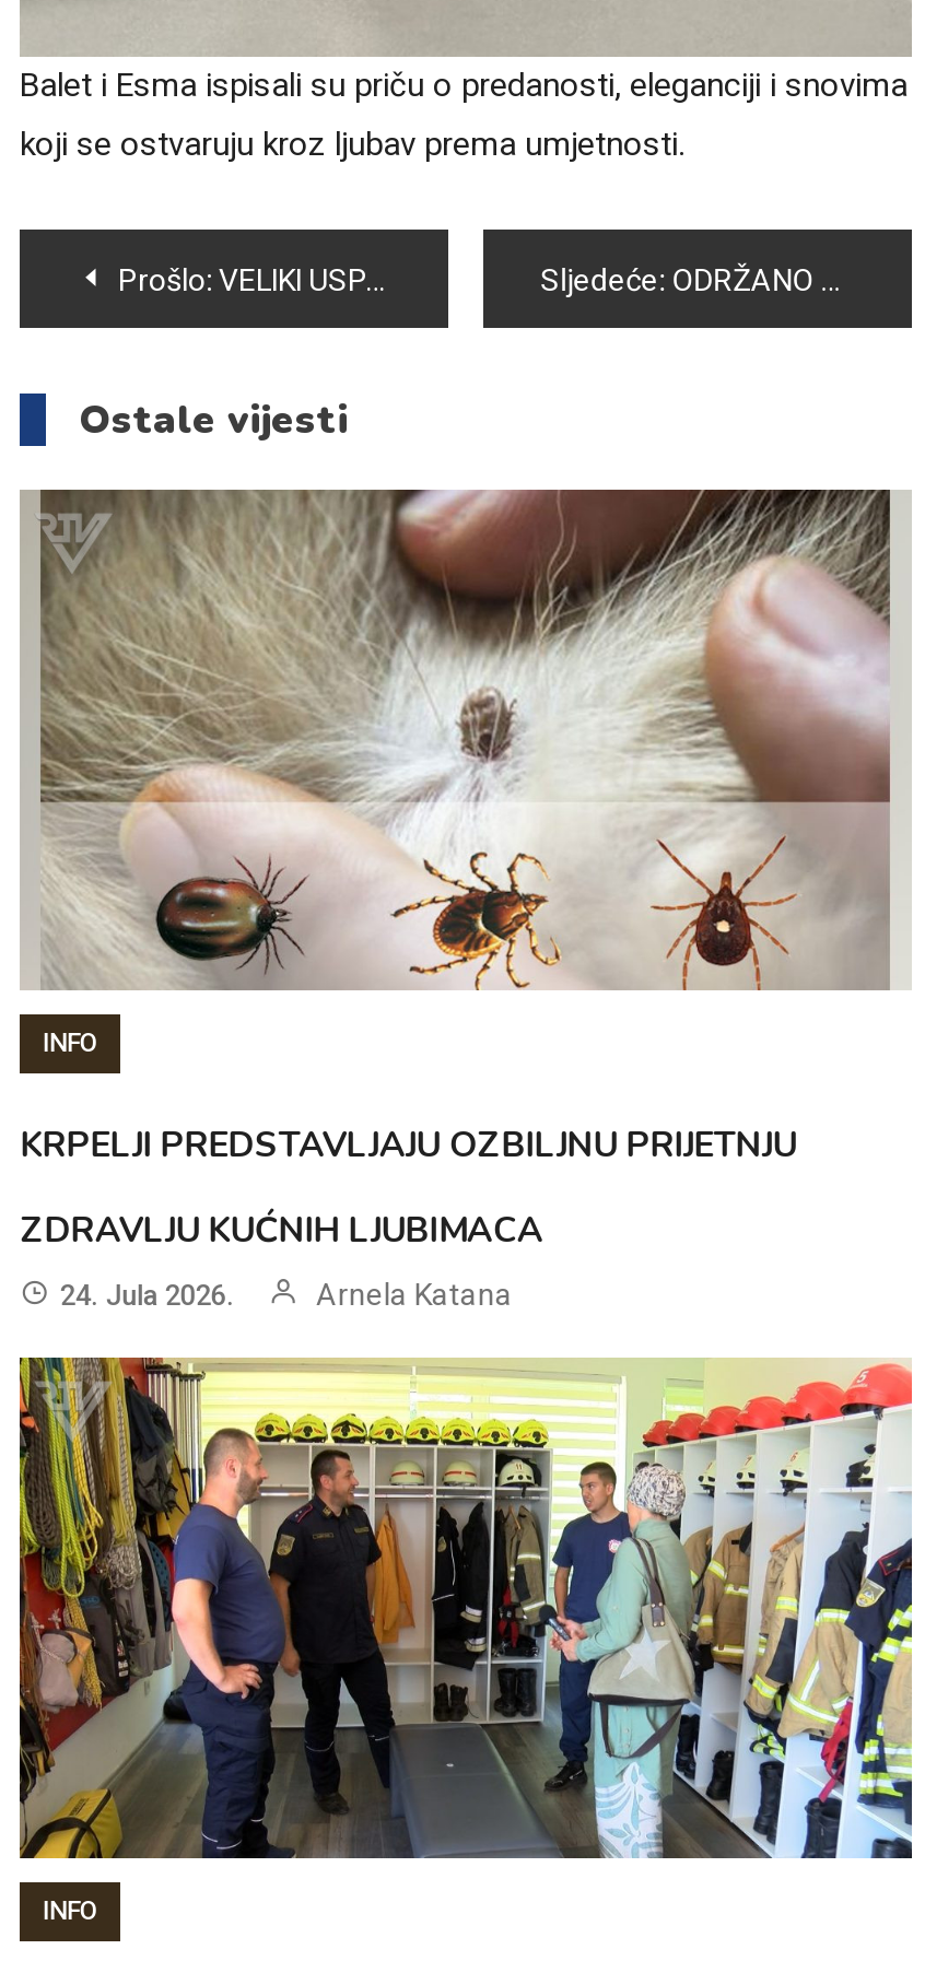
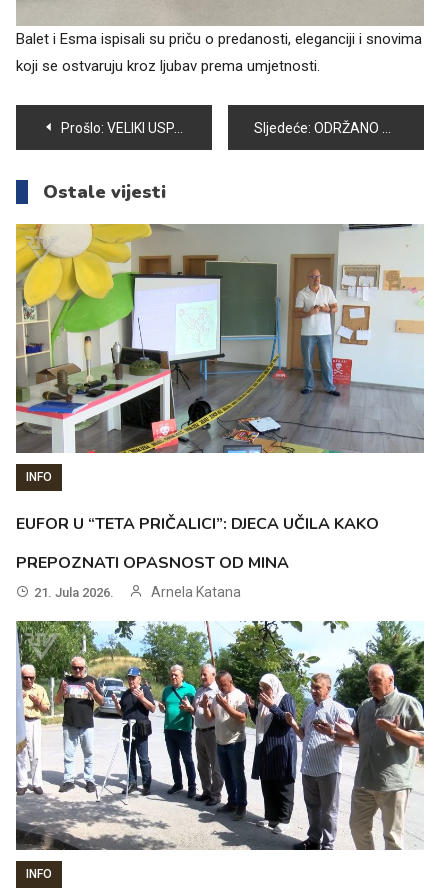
- [image]
+ [image]

- KRPELJI PREDSTAVLJAJU OZBILJNU PRIJETNJU
+ EUFOR U “TETA PRIČALICI”: DJECA UČILA KAKO

- ZDRAVLJU KUĆNIH LJUBIMACA
+ PREPOZNATI OPASNOST OD MINA

- 24. Jula 2026.
+ 21. Jula 2026.

- [image]
+ [image]
